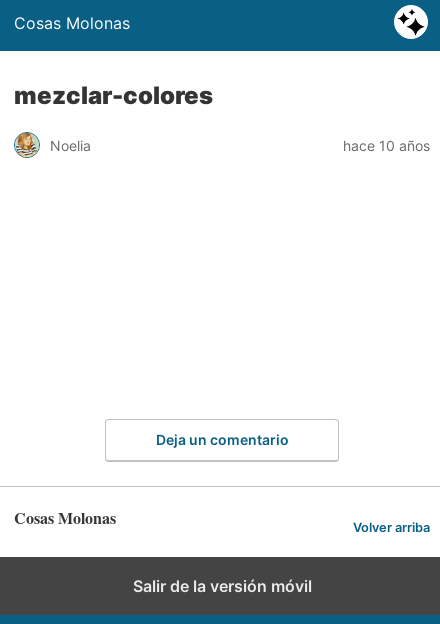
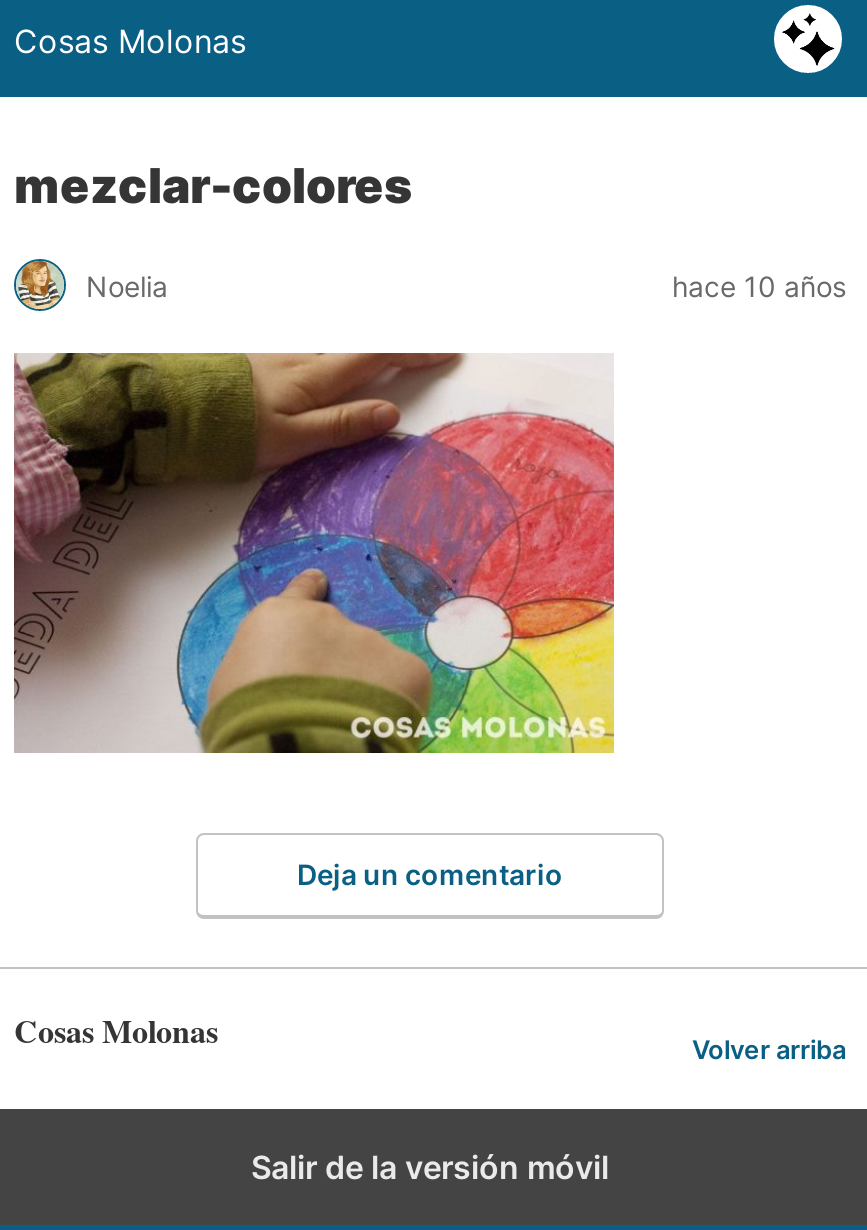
+ [image]
